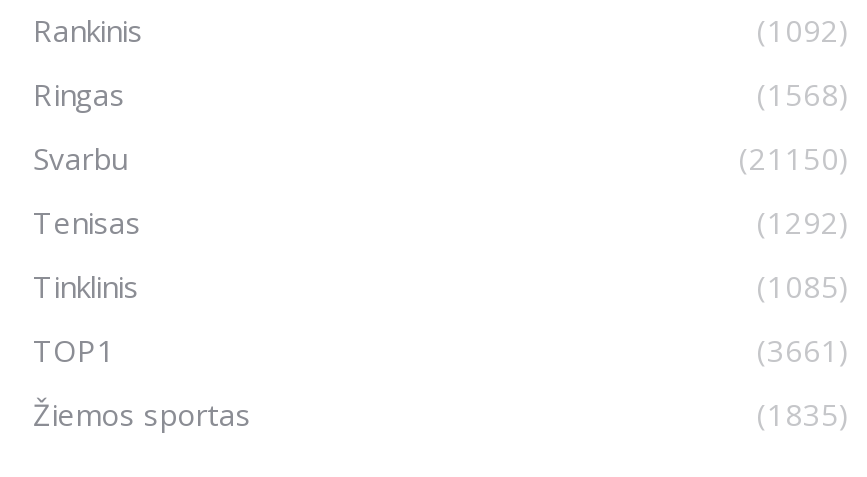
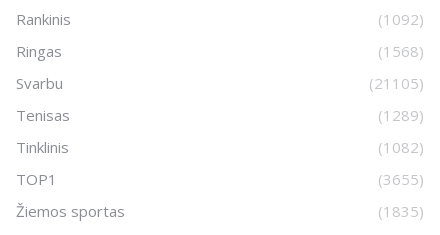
- (21150)
+ (21105)

- (1292)
+ (1289)

- (1085)
+ (1082)

- (3661)
+ (3655)
